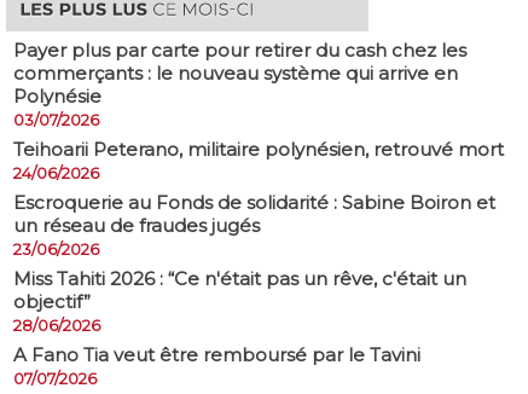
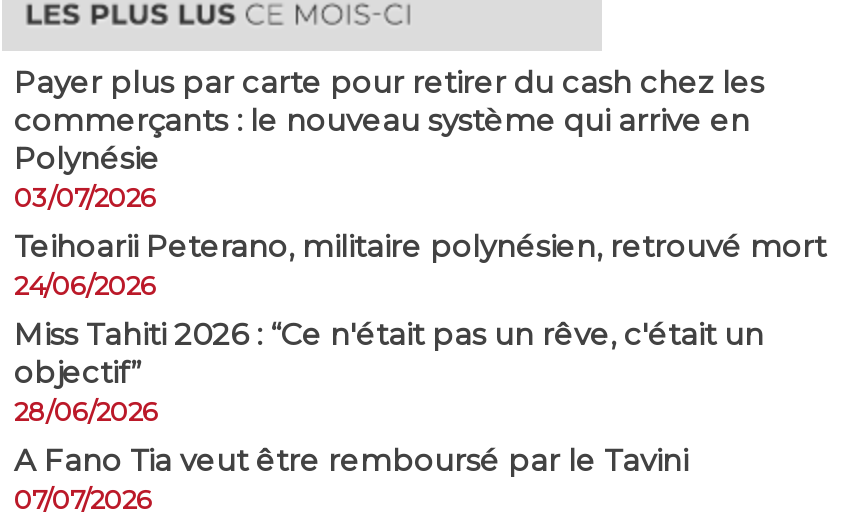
- Escroquerie au Fonds de solidarité : Sabine Boiron et
- un réseau de fraudes jugés
- 23/06/2026
